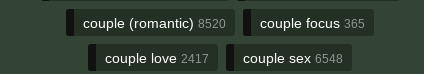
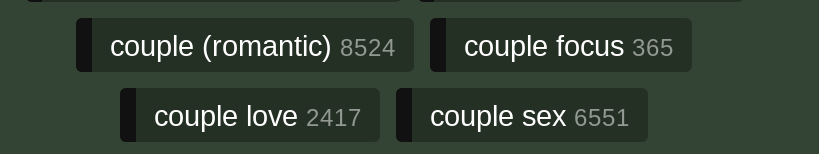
- couple (romantic) 8520
+ couple (romantic) 8524

- couple sex 6548
+ couple sex 6551
